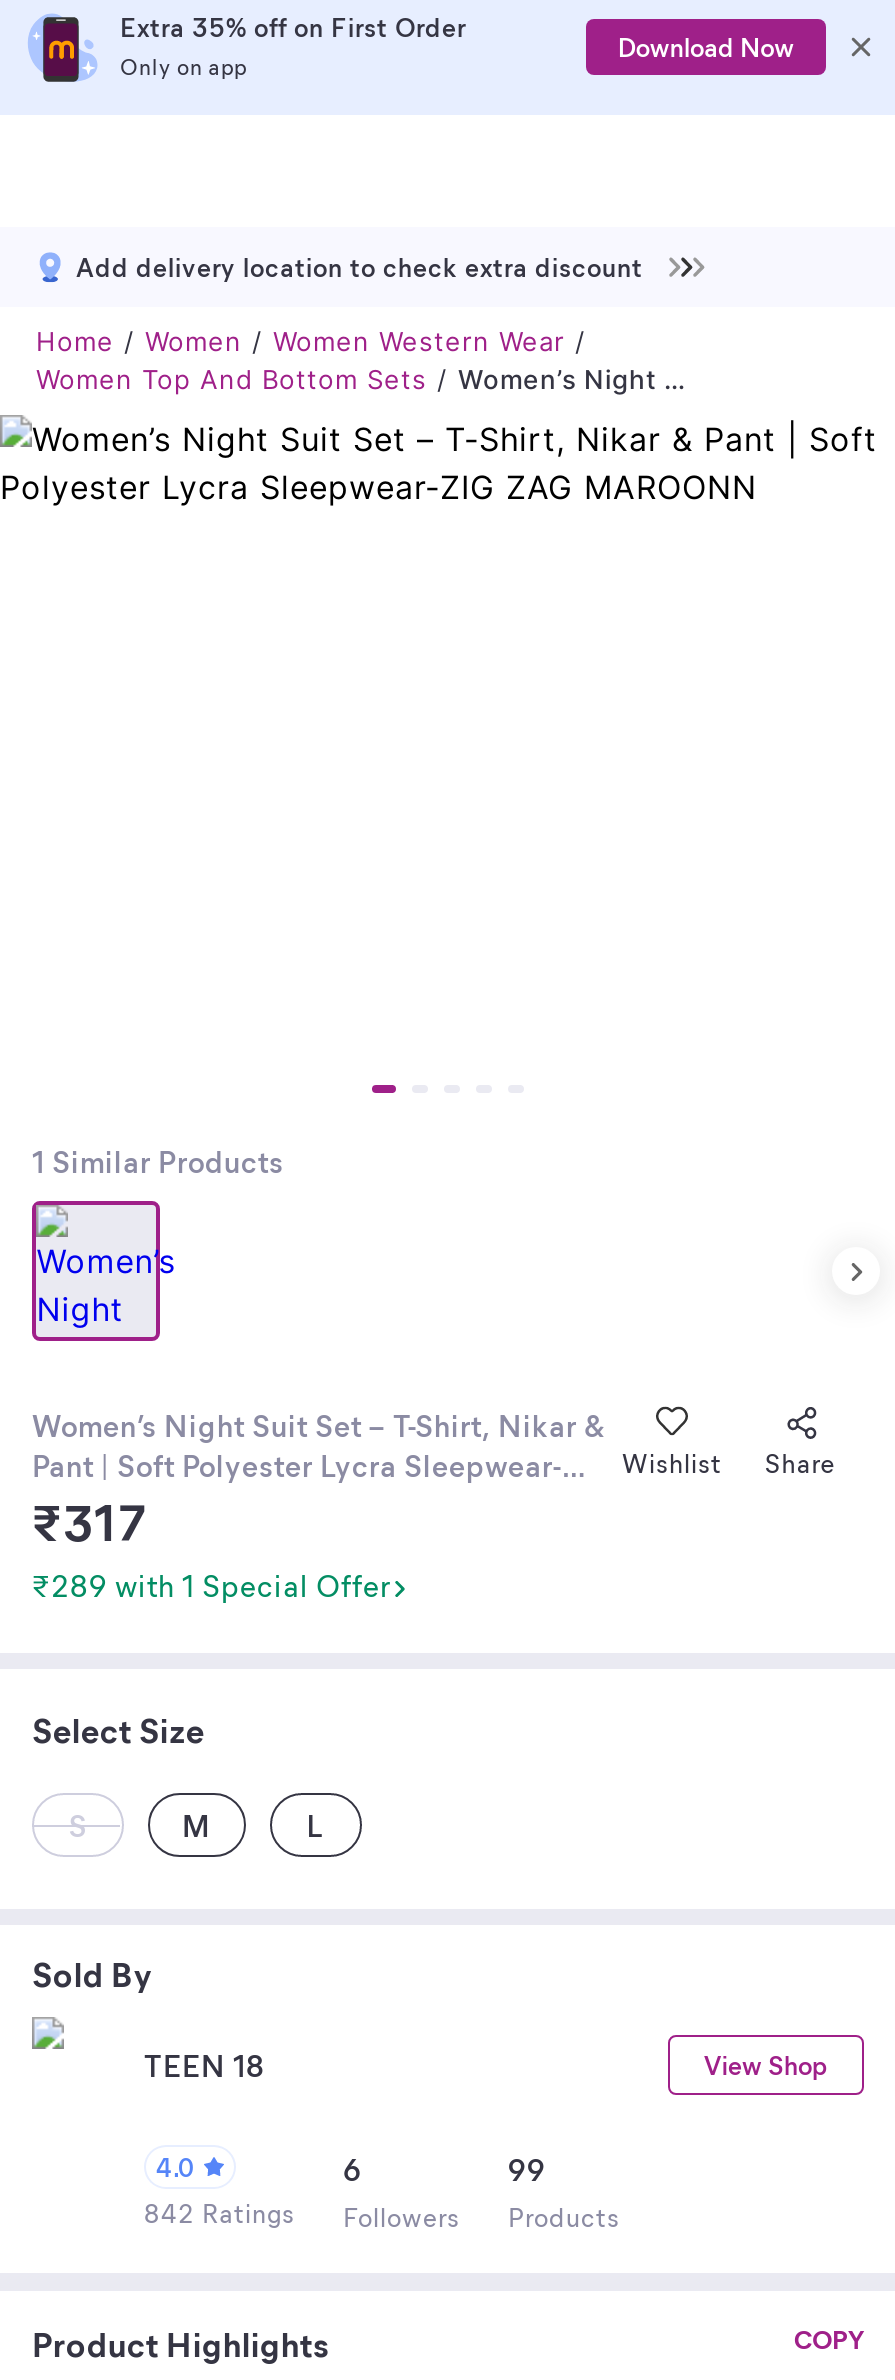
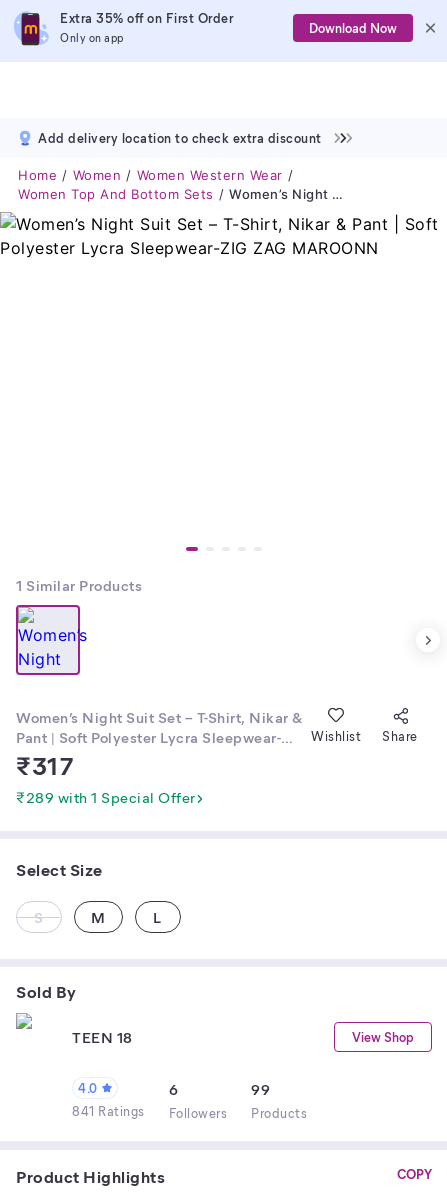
- 842 Ratings Followers Products
+ 841 Ratings Followers Products
